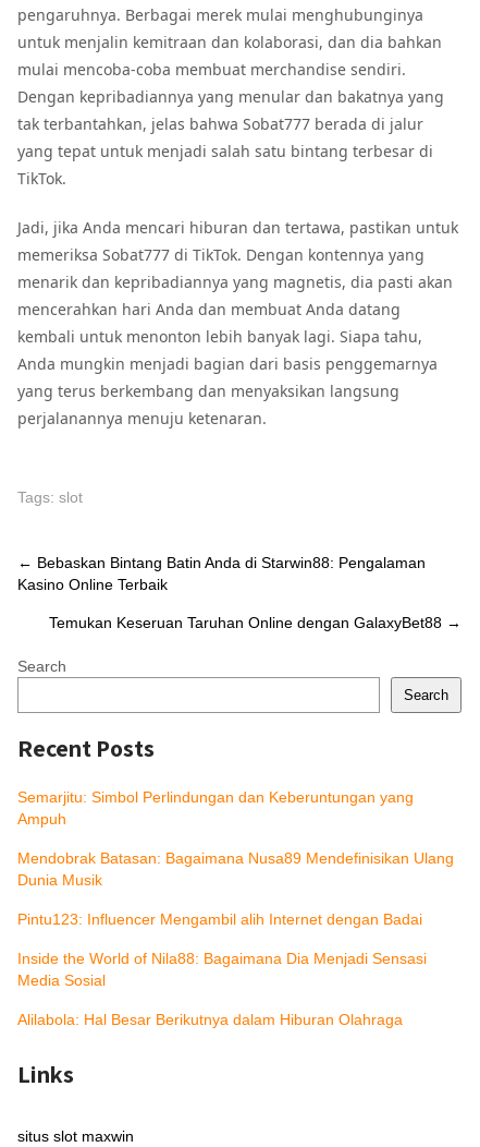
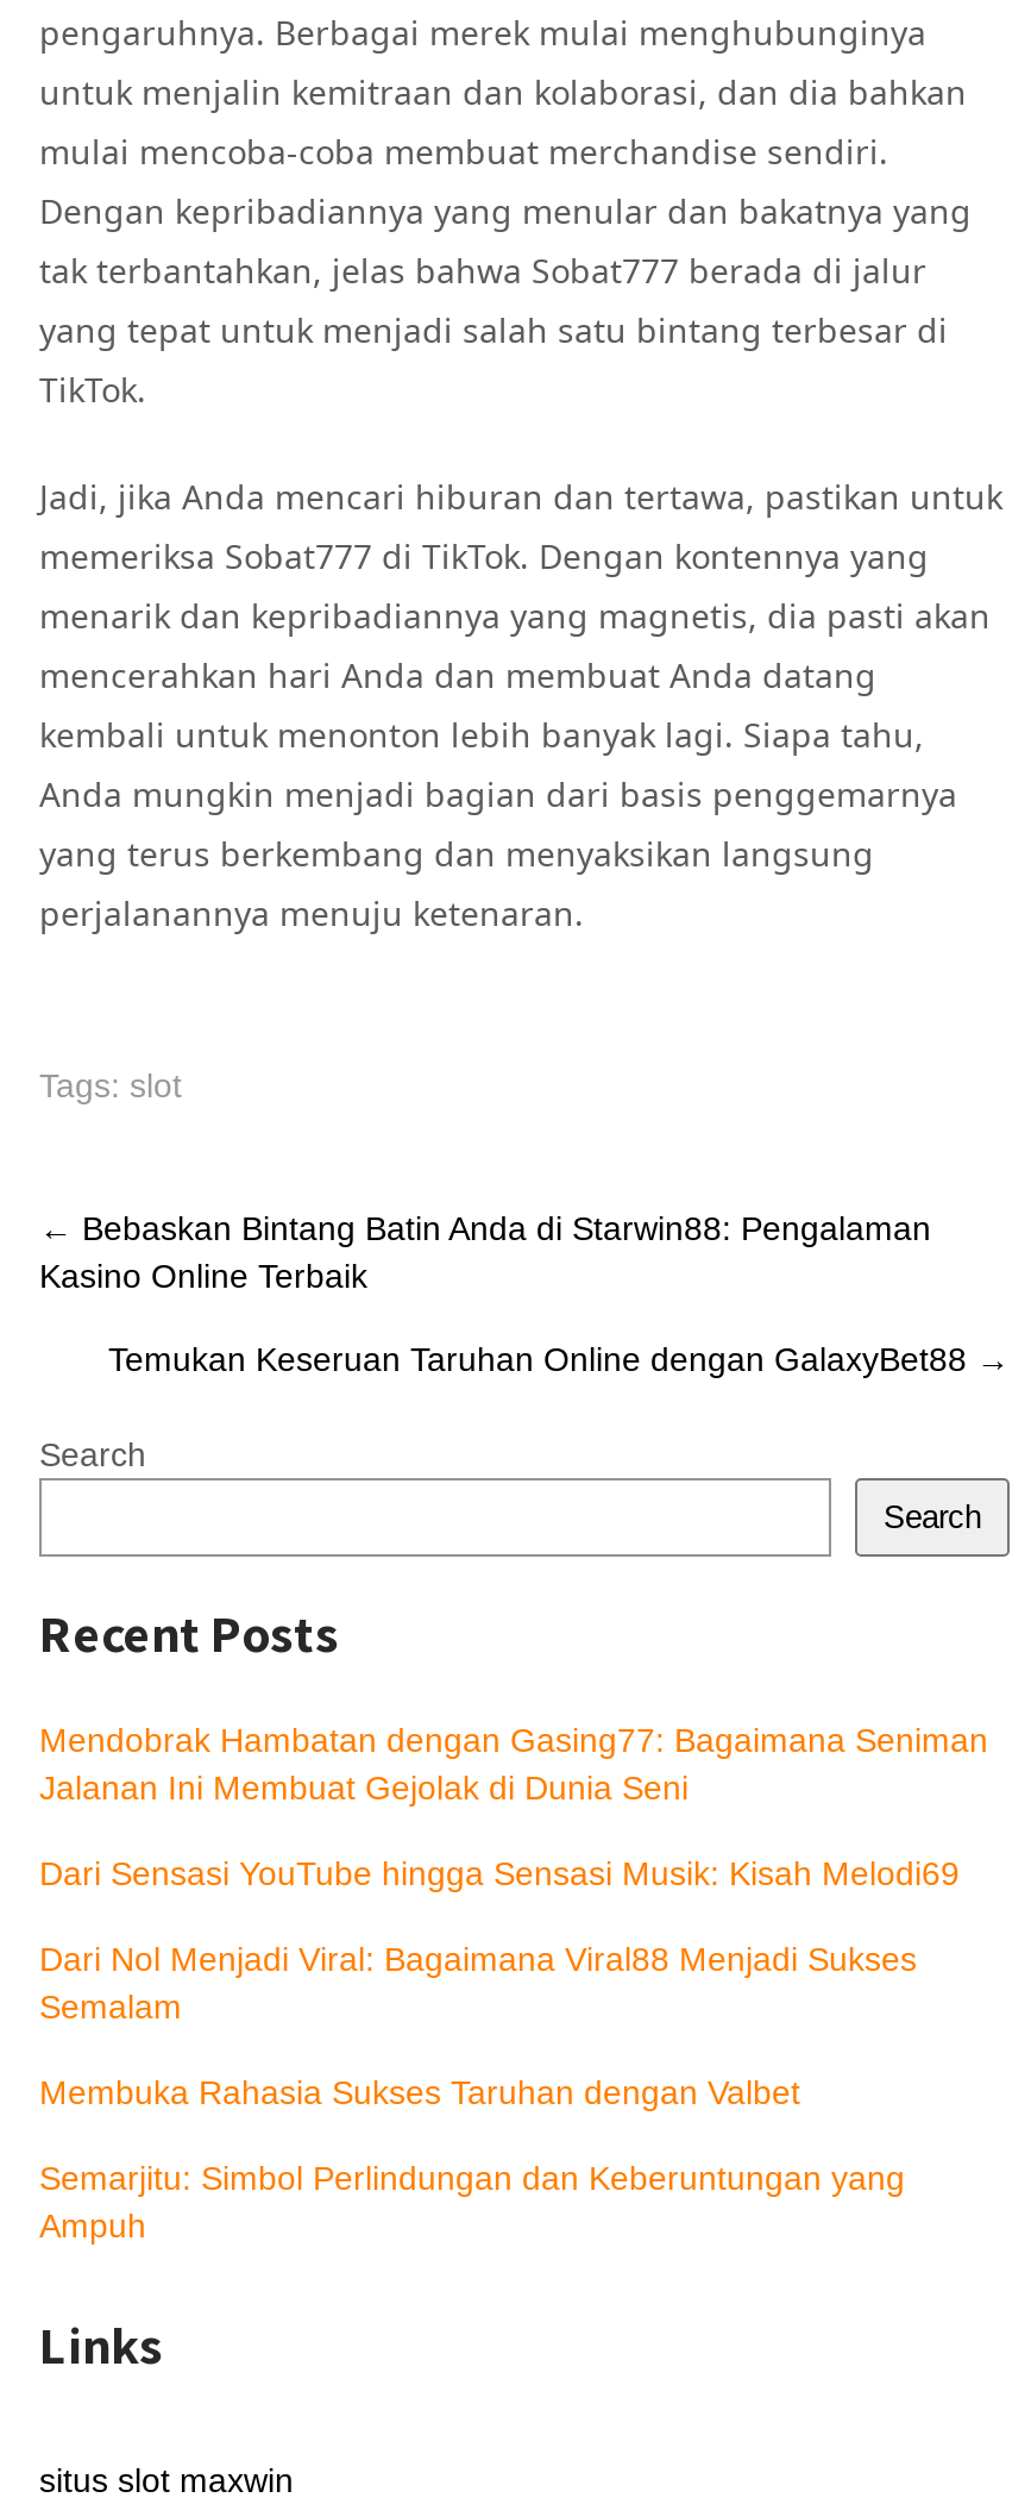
+ Mendobrak Hambatan dengan Gasing77: Bagaimana Seniman
+ Jalanan Ini Membuat Gejolak di Dunia Seni
+ Dari Sensasi YouTube hingga Sensasi Musik: Kisah Melodi69
+ Dari Nol Menjadi Viral: Bagaimana Viral88 Menjadi Sukses
+ Semalam
+ Membuka Rahasia Sukses Taruhan dengan Valbet

moved down: Semarjitu: Simbol Perlindungan dan Keberuntungan yang | Ampuh

- Mendobrak Batasan: Bagaimana Nusa89 Mendefinisikan Ulang
- Dunia Musik
- Pintu123: Influencer Mengambil alih Internet dengan Badai
- Inside the World of Nila88: Bagaimana Dia Menjadi Sensasi
- Media Sosial
- Alilabola: Hal Besar Berikutnya dalam Hiburan Olahraga
